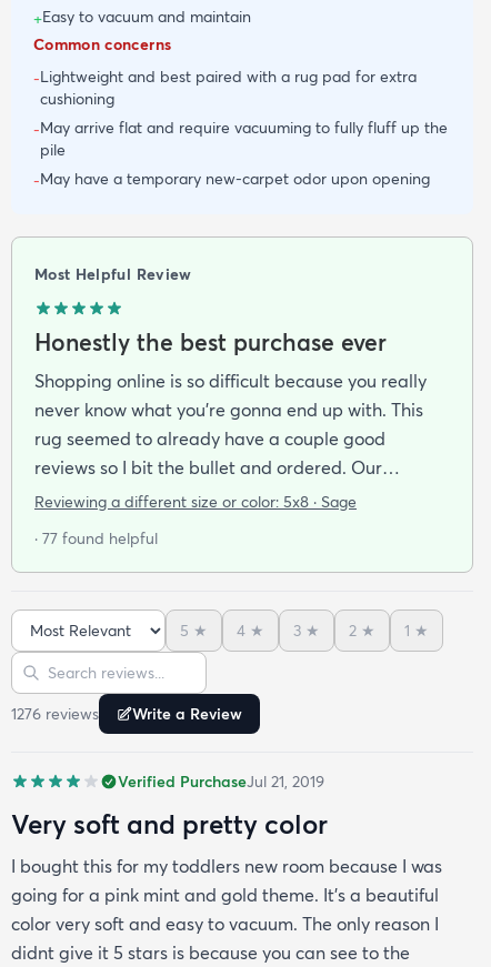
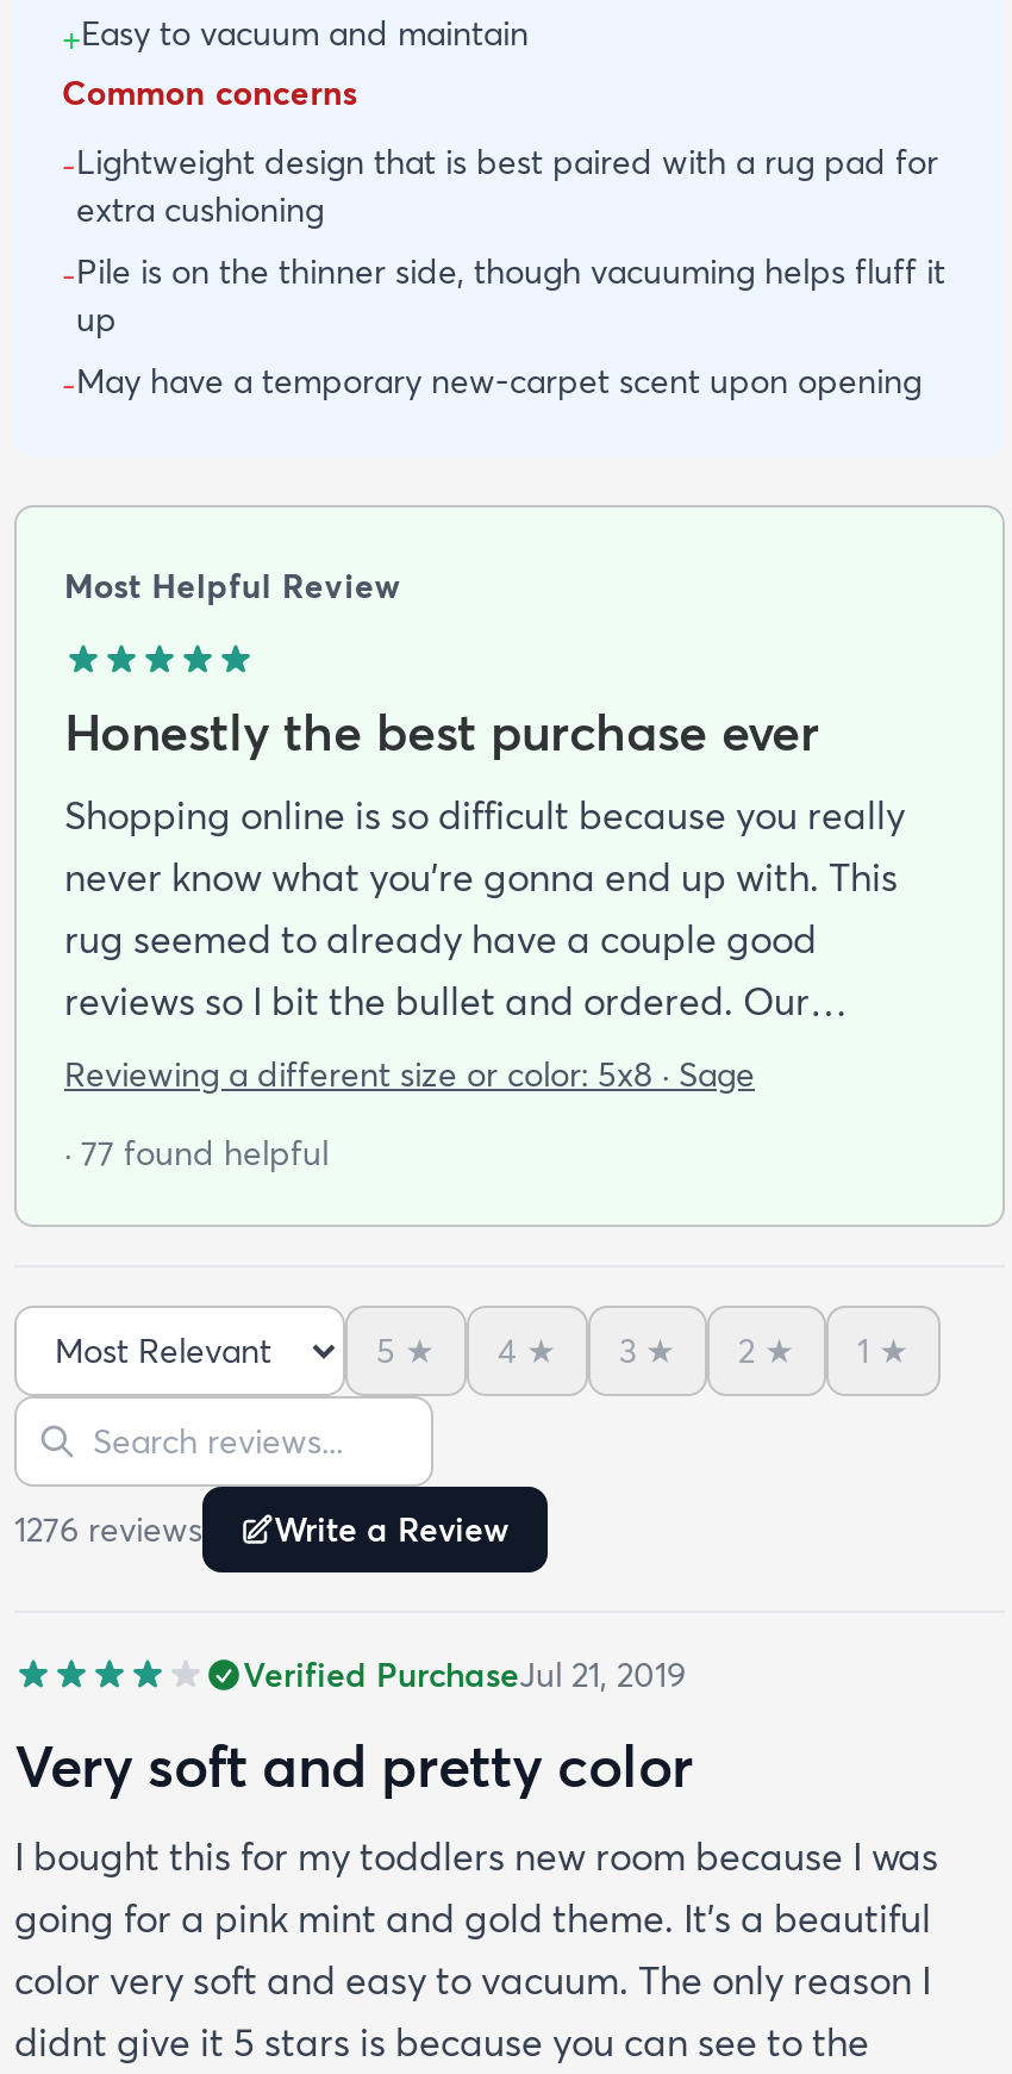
- -Lightweight and best paired with a rug pad for extra
- cushioning
- -May arrive flat and require vacuuming to fully fluff up the
- pile
- -May have a temporary new-carpet odor upon opening
+ -Lightweight design that is best paired with a rug pad for
+ extra cushioning
+ -Pile is on the thinner side, though vacuuming helps fluff it
+ up
+ -May have a temporary new-carpet scent upon opening
